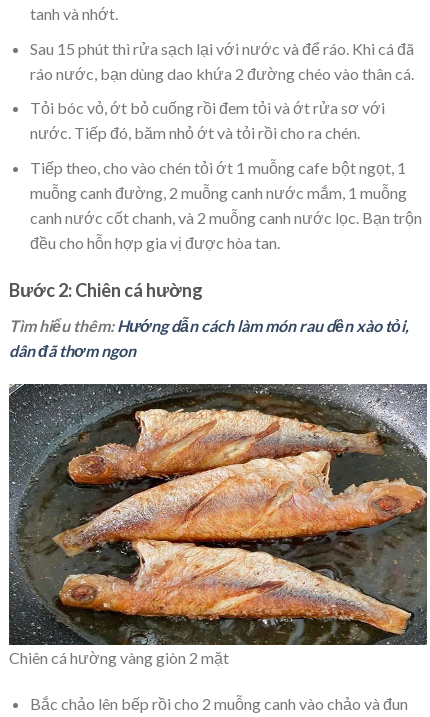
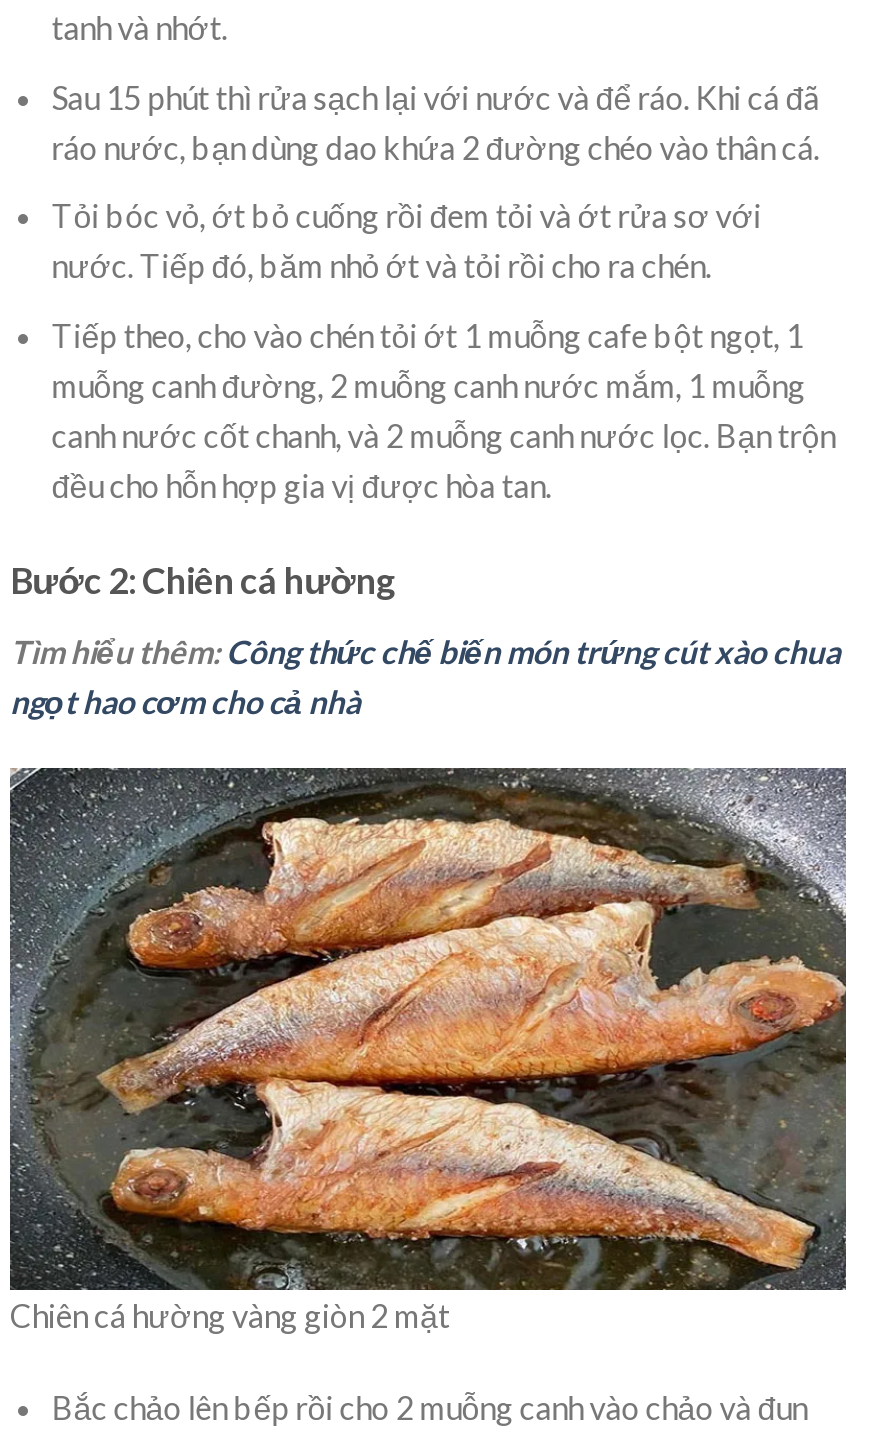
- Tìm hiểu thêm: Hướng dẫn cách làm món rau dền xào tỏi,
- dân đã thơm ngon
+ Tìm hiểu thêm: Công thức chế biến món trứng cút xào chua
+ ngọt hao cơm cho cả nhà
